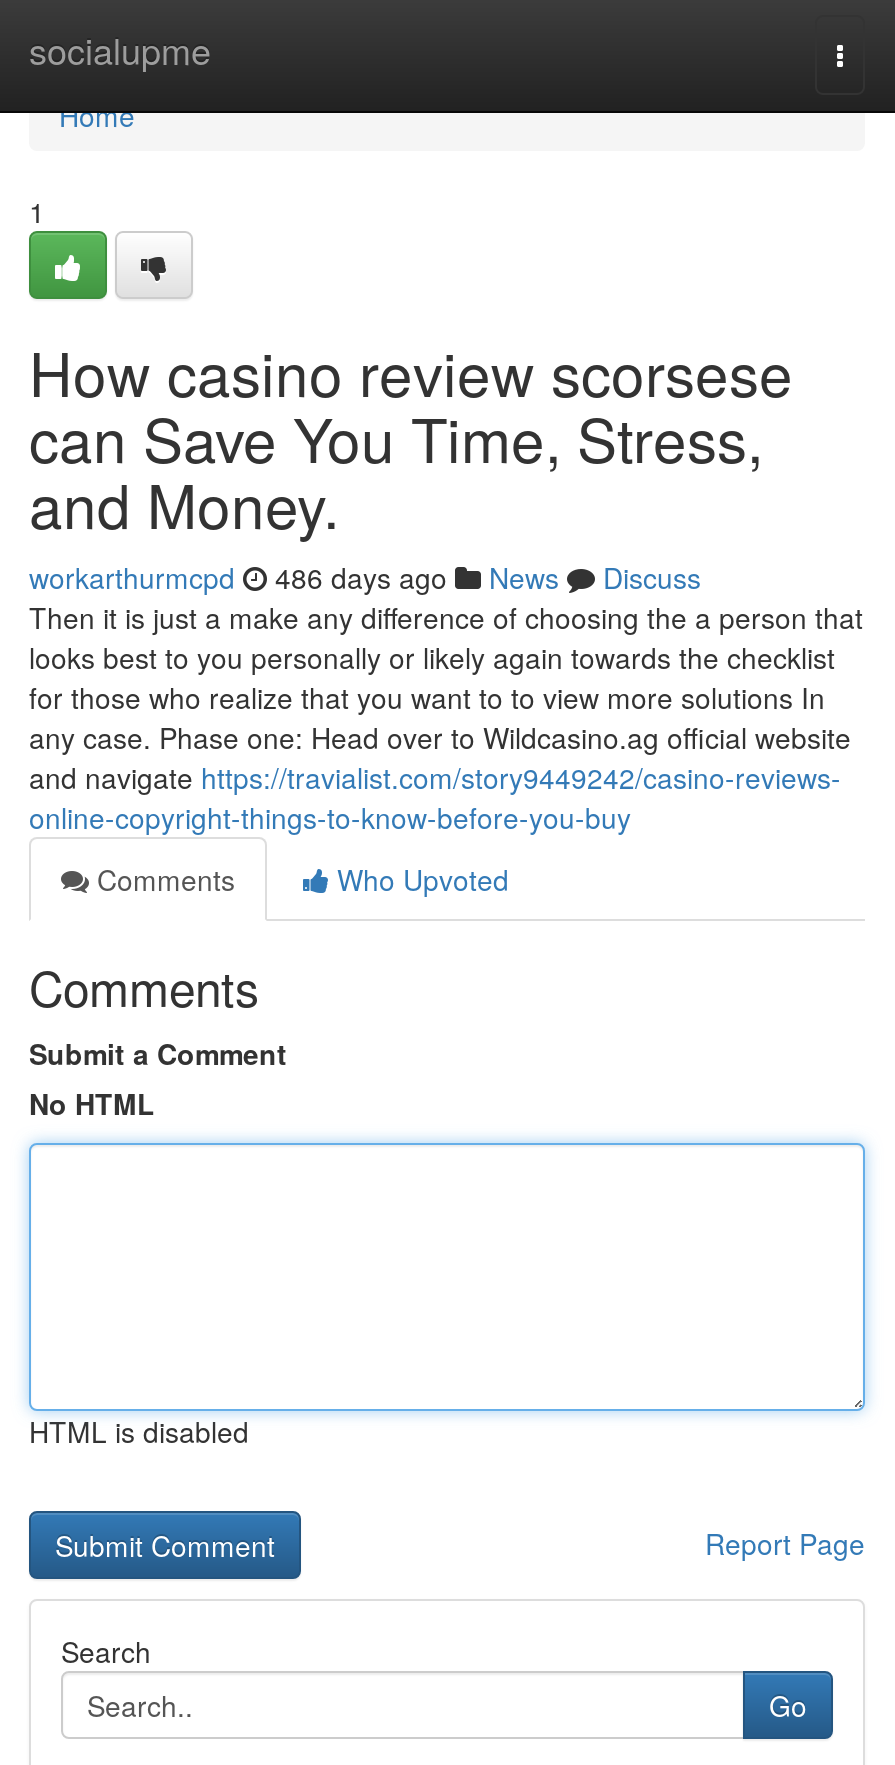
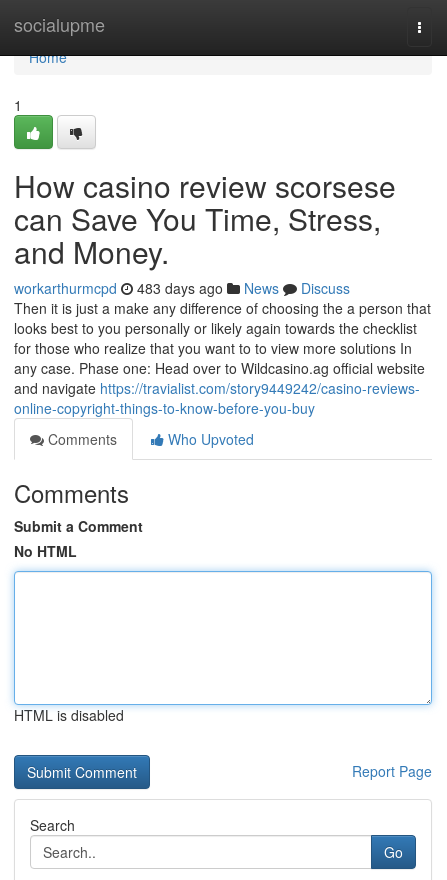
- workarthurmcpd 486 days ago News Discuss
+ workarthurmcpd 483 days ago News Discuss
